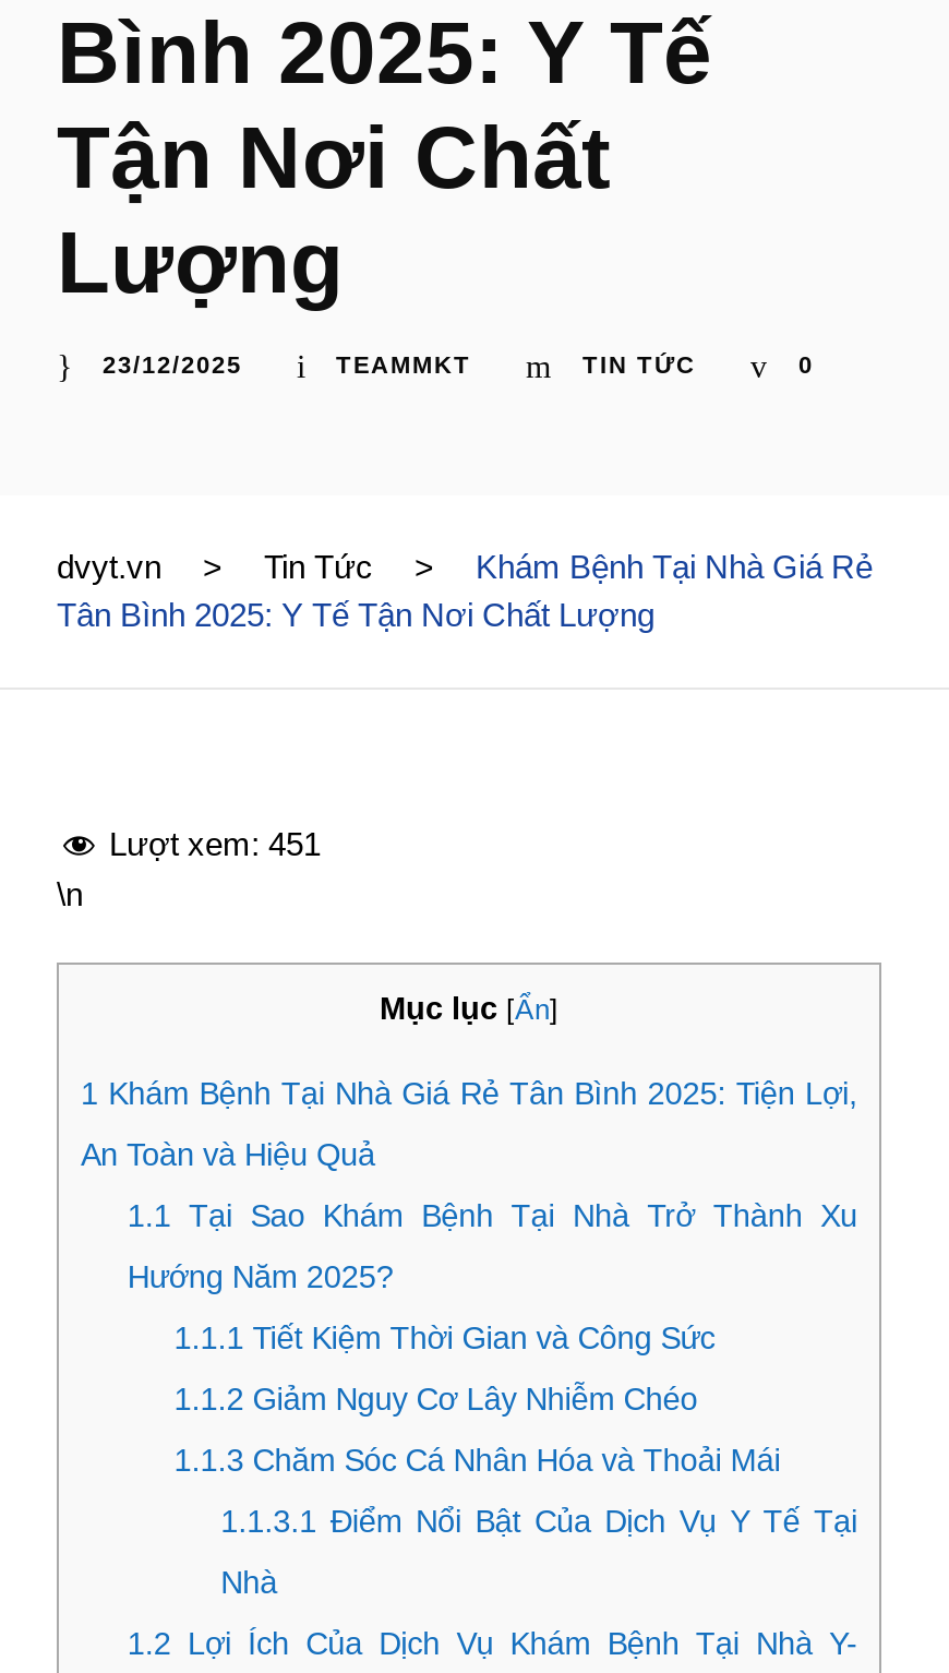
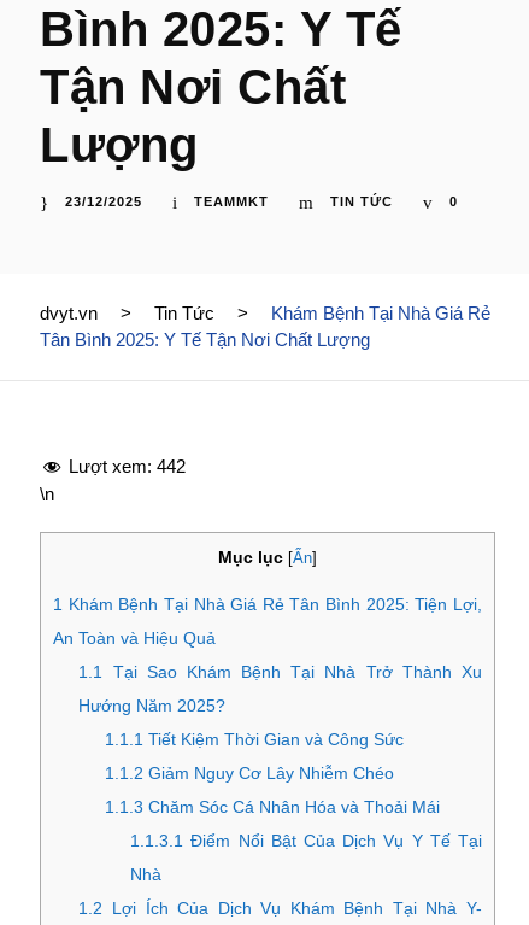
- Lượt xem: 451
+ Lượt xem: 442
